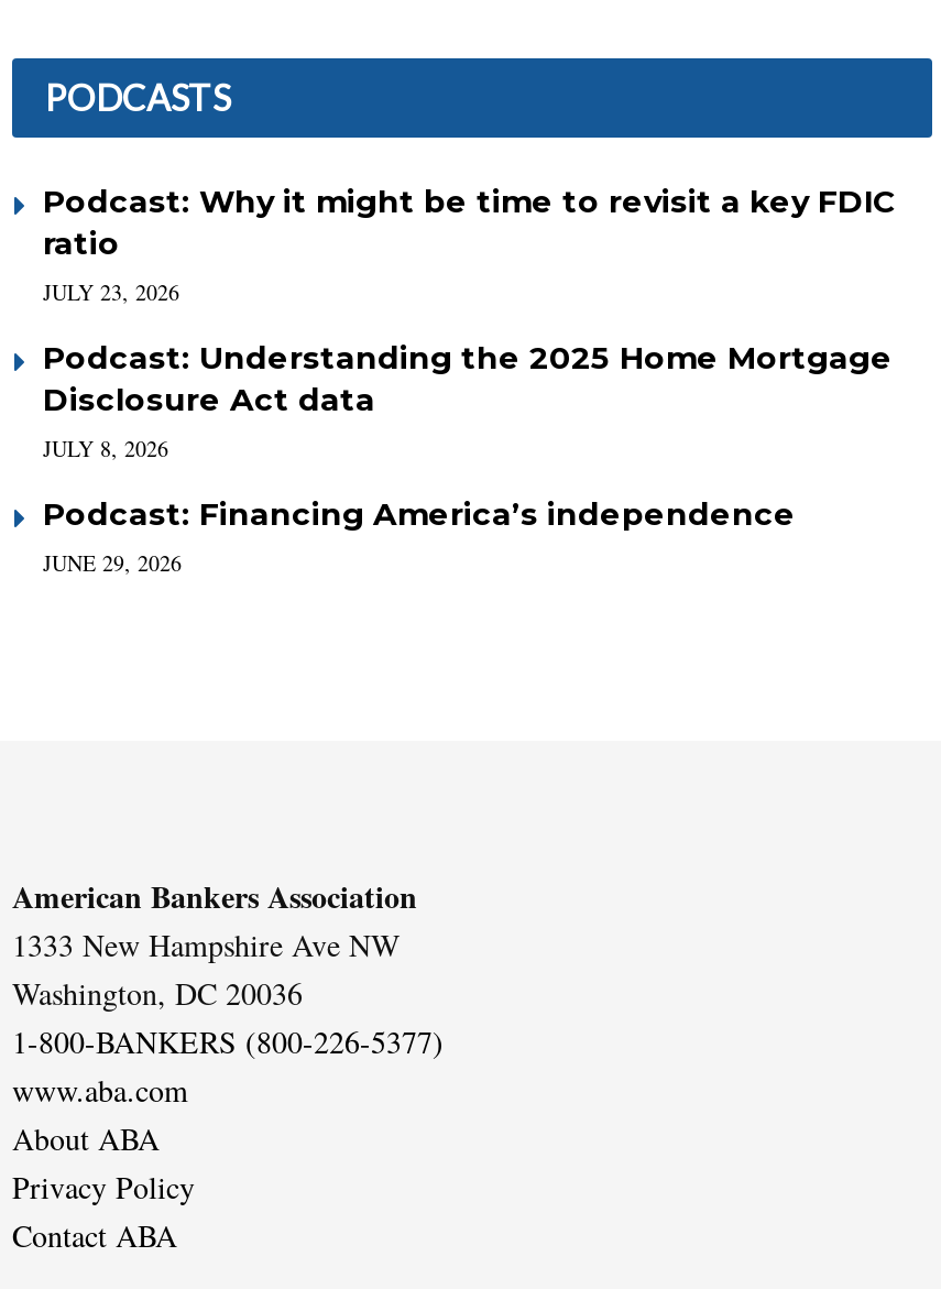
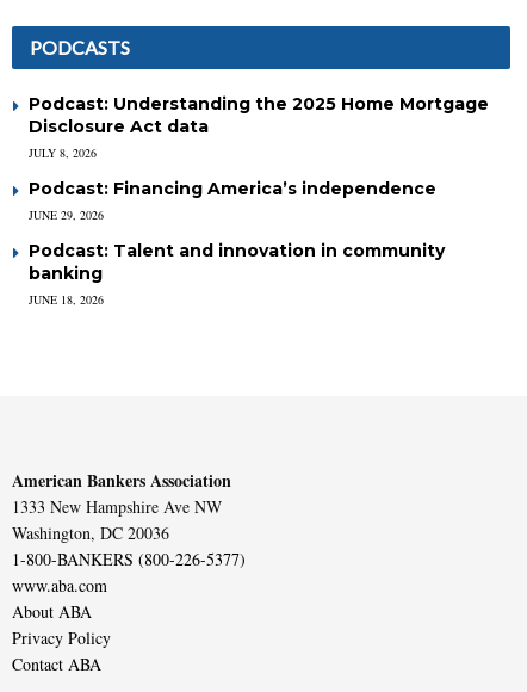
- Podcast: Why it might be time to revisit a key FDIC
- ratio
- JULY 23, 2026

moved up: Podcast: Understanding the 2025 Home Mortgage | Disclosure Act data | JULY 8, 2026 | Podcast: Financing America’s independence | JUNE 29, 2026

+ Podcast: Talent and innovation in community
+ banking
+ JUNE 18, 2026
